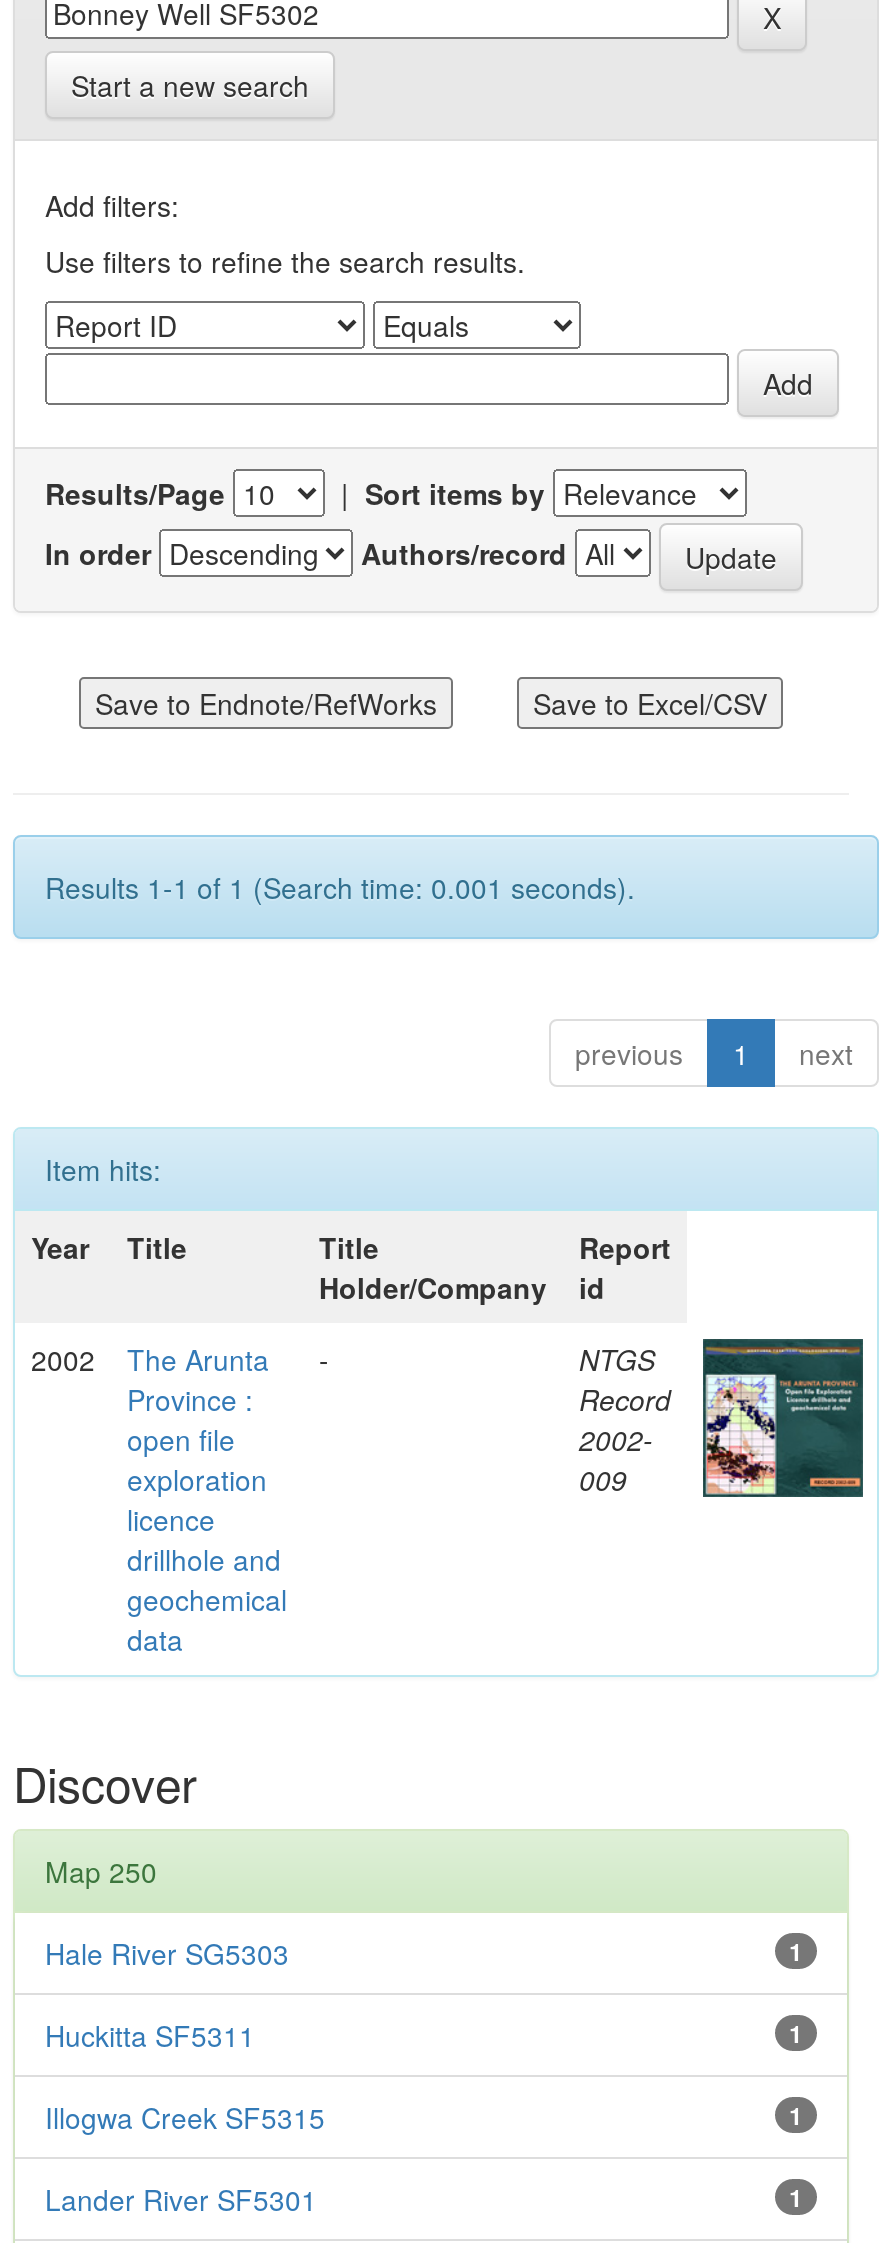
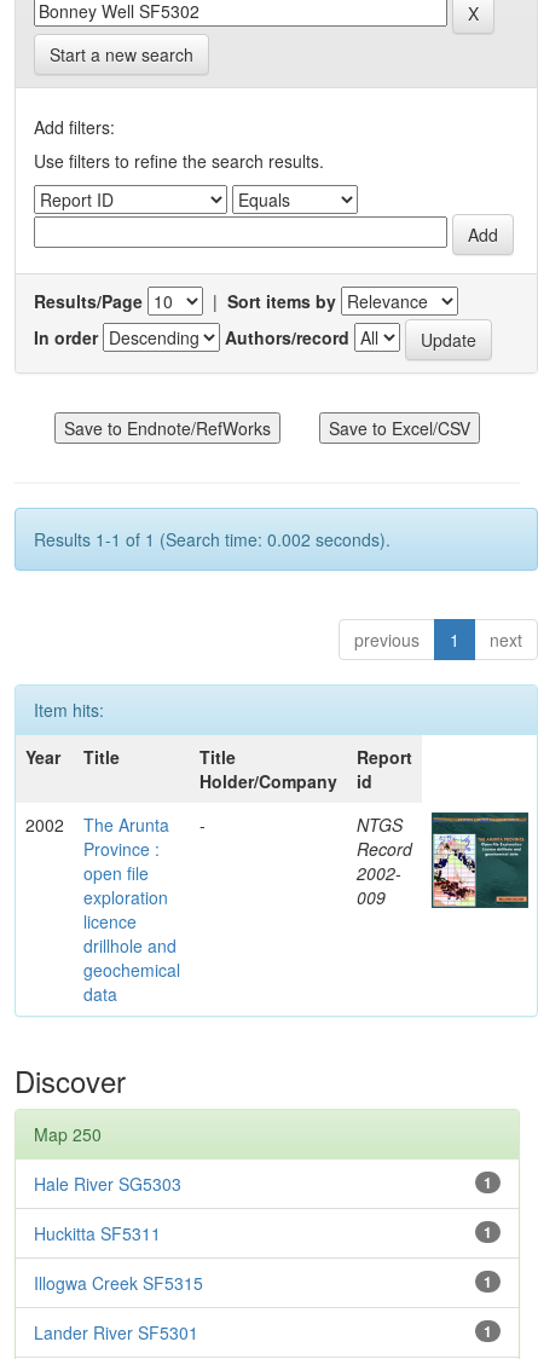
- Results 1-1 of 1 (Search time: 0.001 seconds).
+ Results 1-1 of 1 (Search time: 0.002 seconds).
